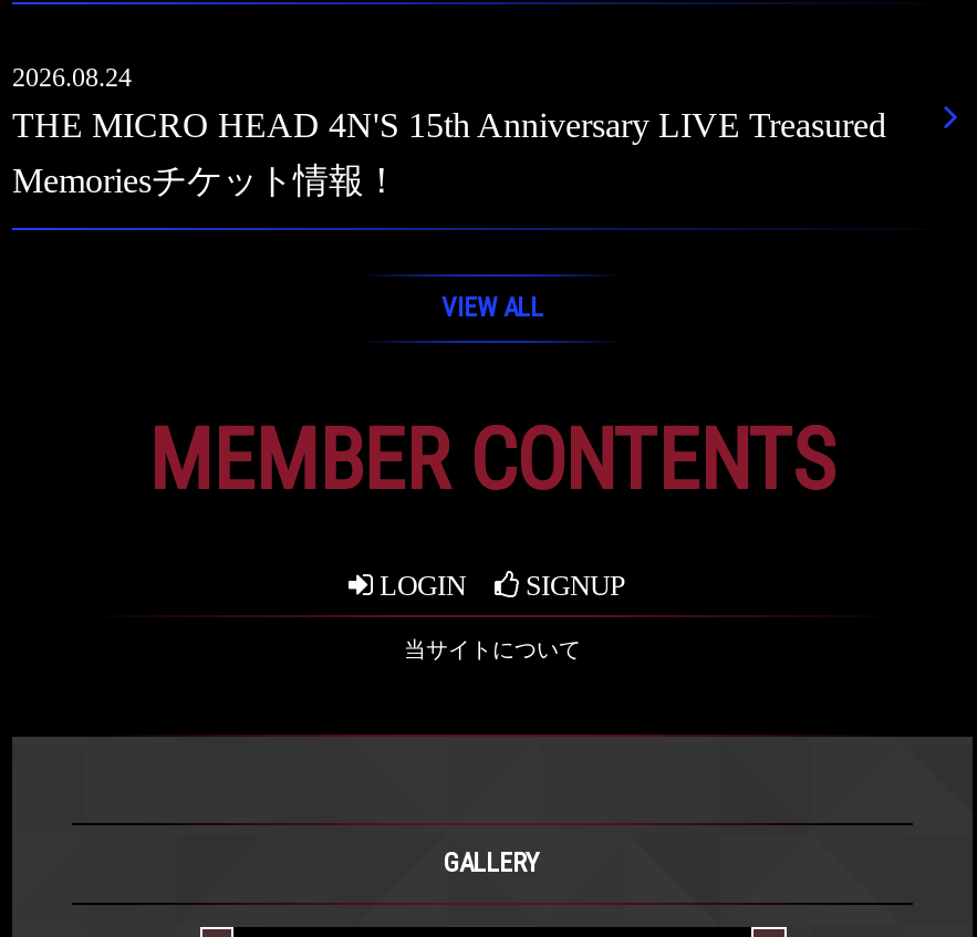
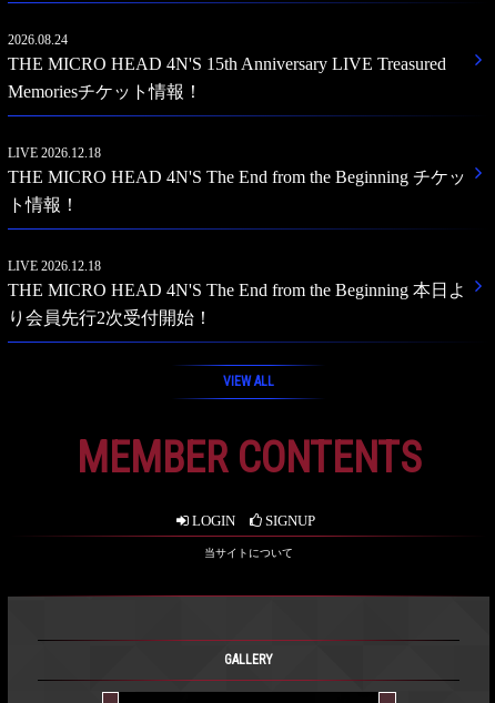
+ LIVE 2026.12.18
+ THE MICRO HEAD 4N'S The End from the Beginning チケッ
+ ト情報！
+ LIVE 2026.12.18
+ THE MICRO HEAD 4N'S The End from the Beginning 本日よ
+ り会員先行2次受付開始！
